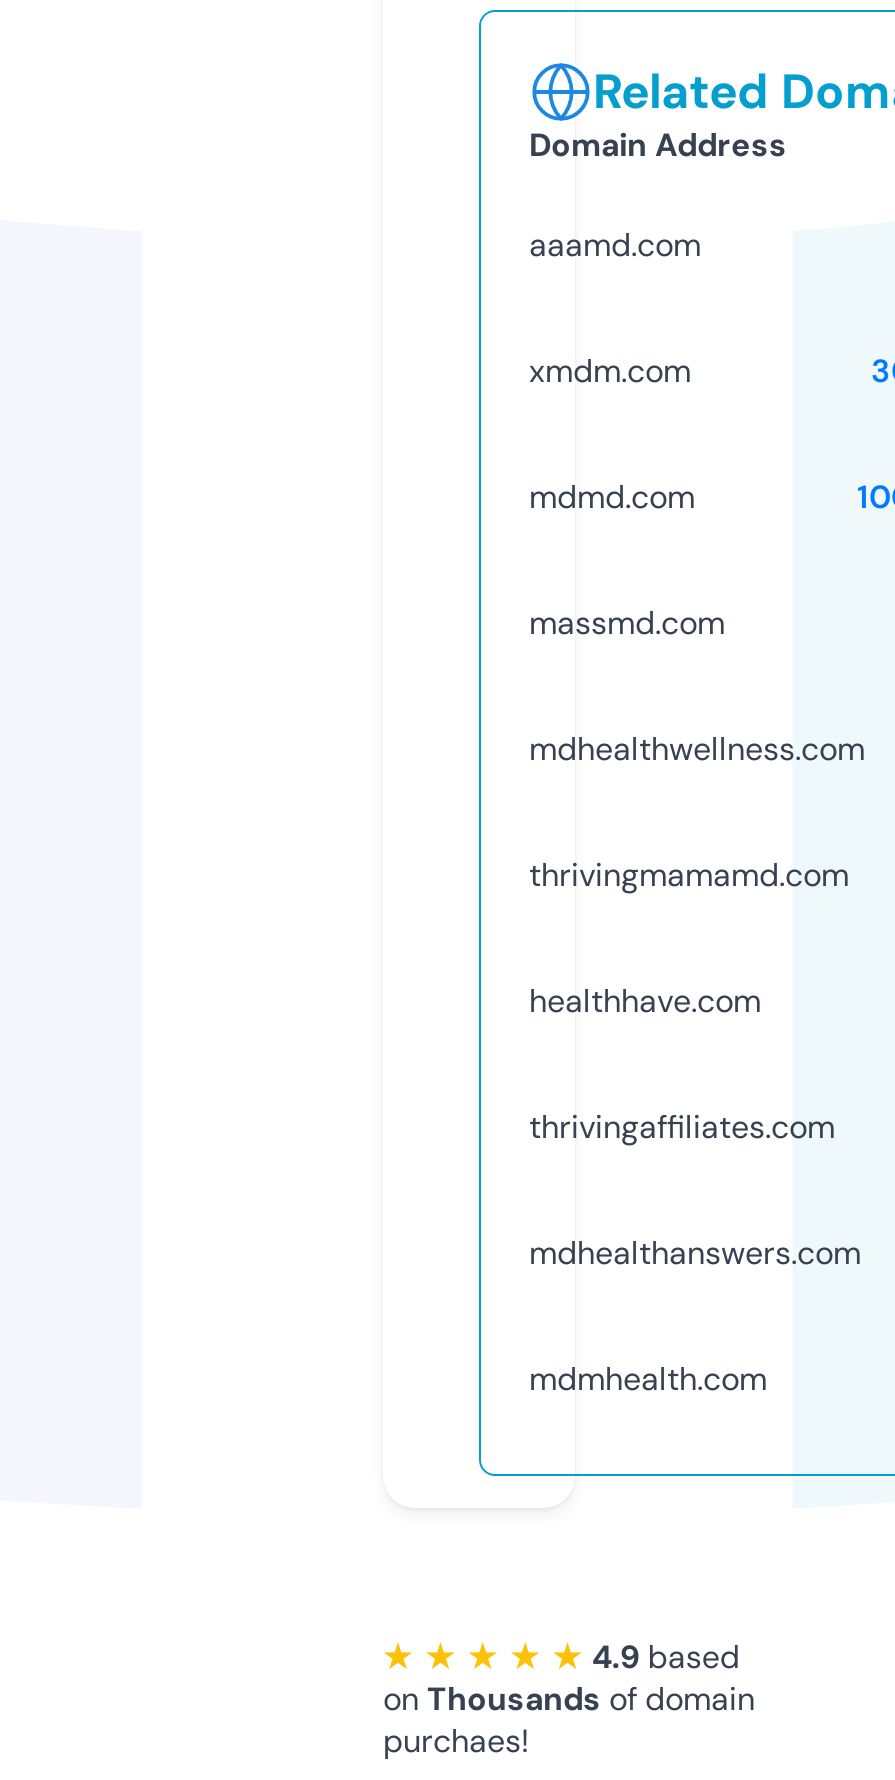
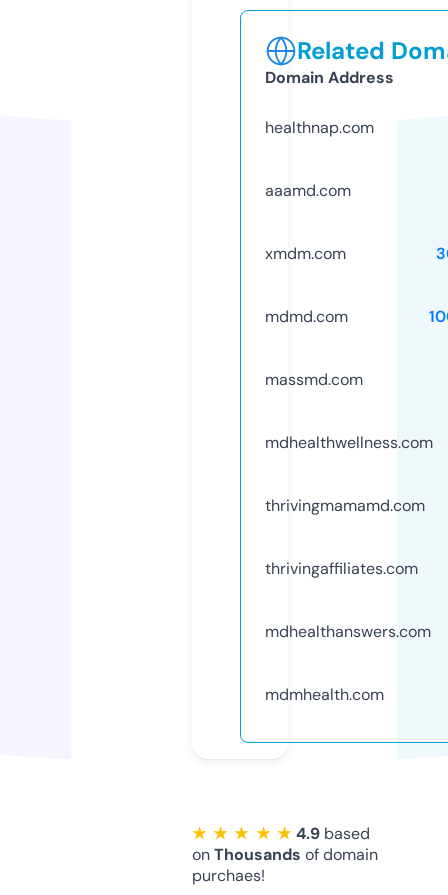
+ healthnap.com

moved down: aaamd.com | xmdm.com | mdmd.com | massmd.com | mdhealthwellness.com | thrivingmamamd.com

- healthhave.com
